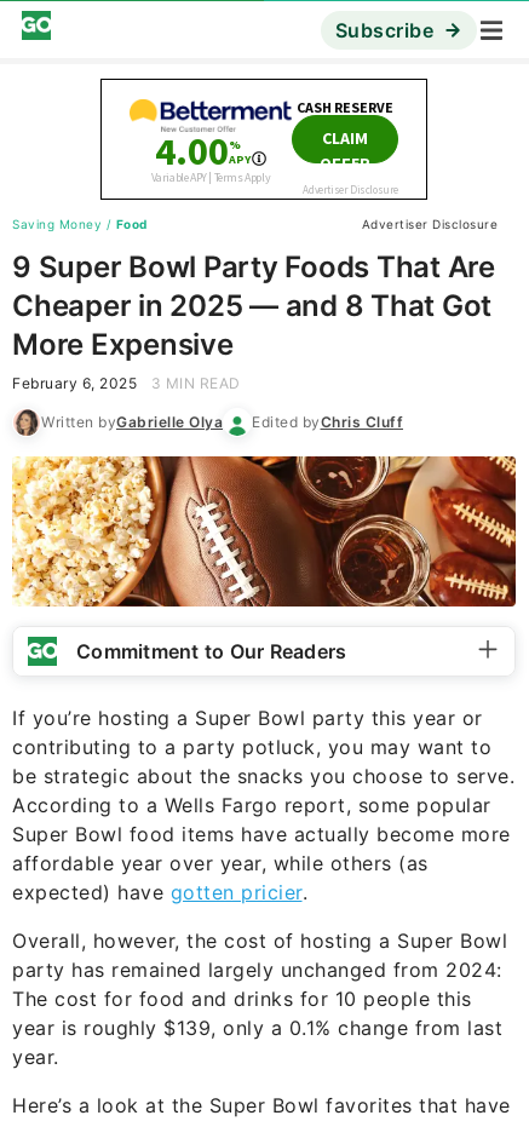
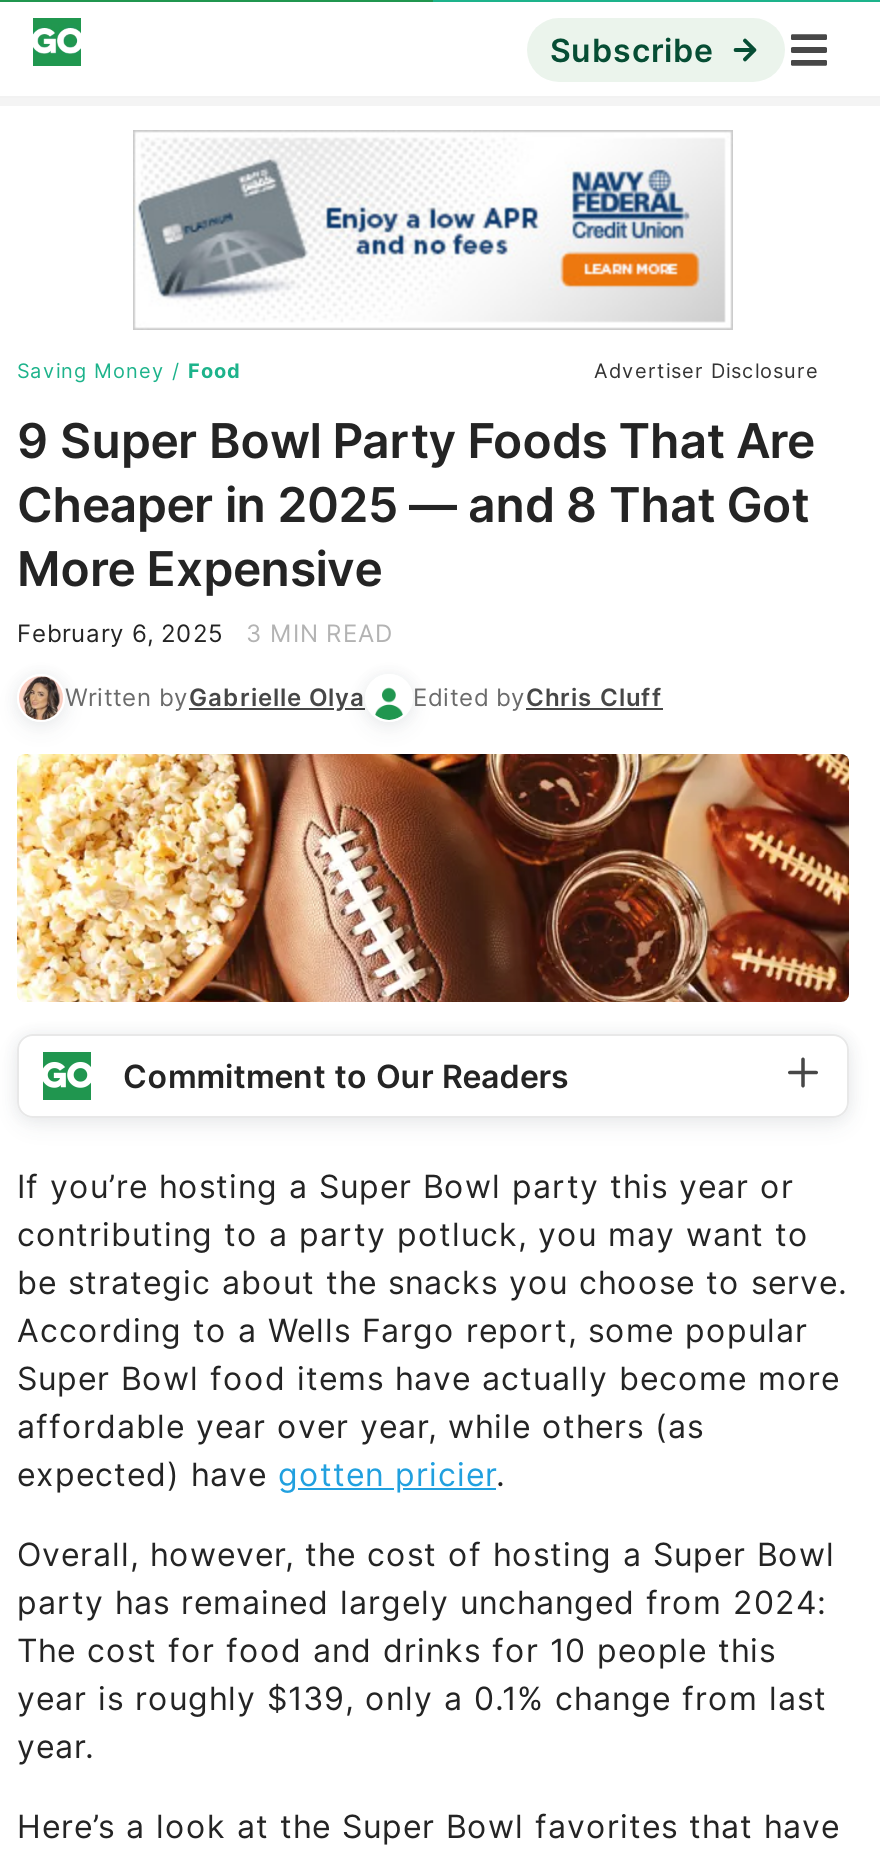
- [image]
+ [image]
